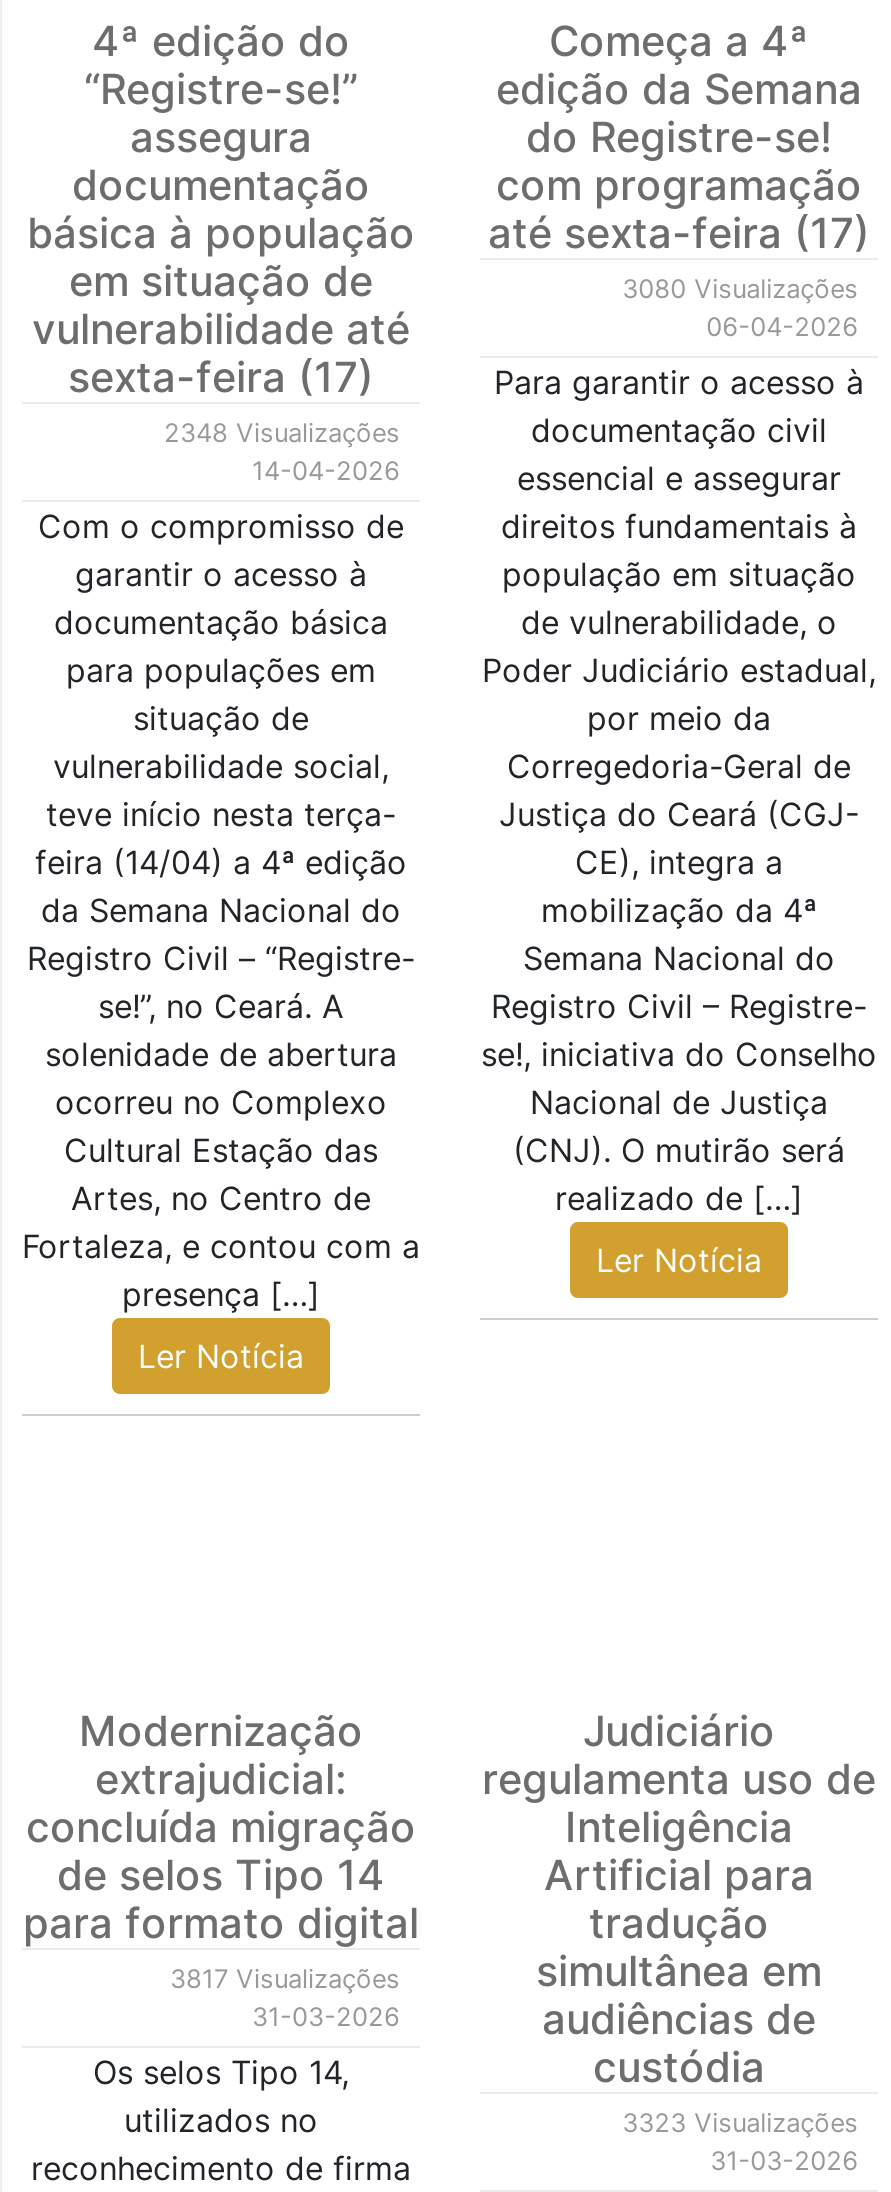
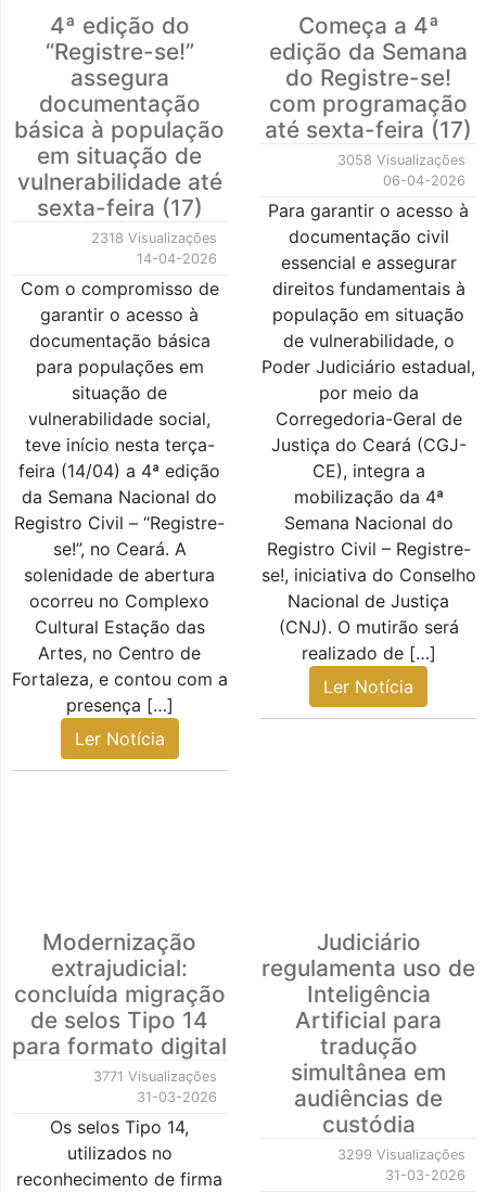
- 3080 Visualizações
+ 3058 Visualizações

- 2348 Visualizações
+ 2318 Visualizações

- 3817 Visualizações
+ 3771 Visualizações

- 3323 Visualizações
+ 3299 Visualizações
